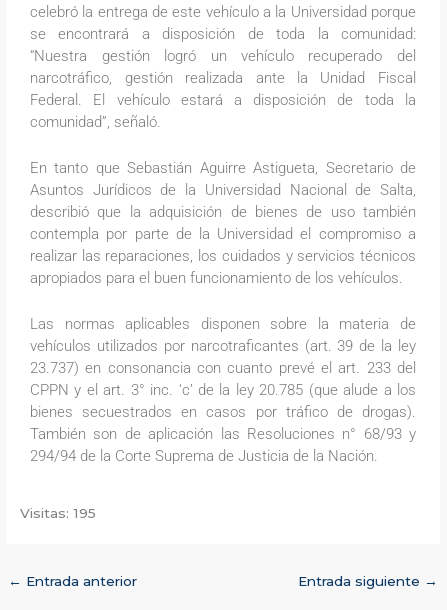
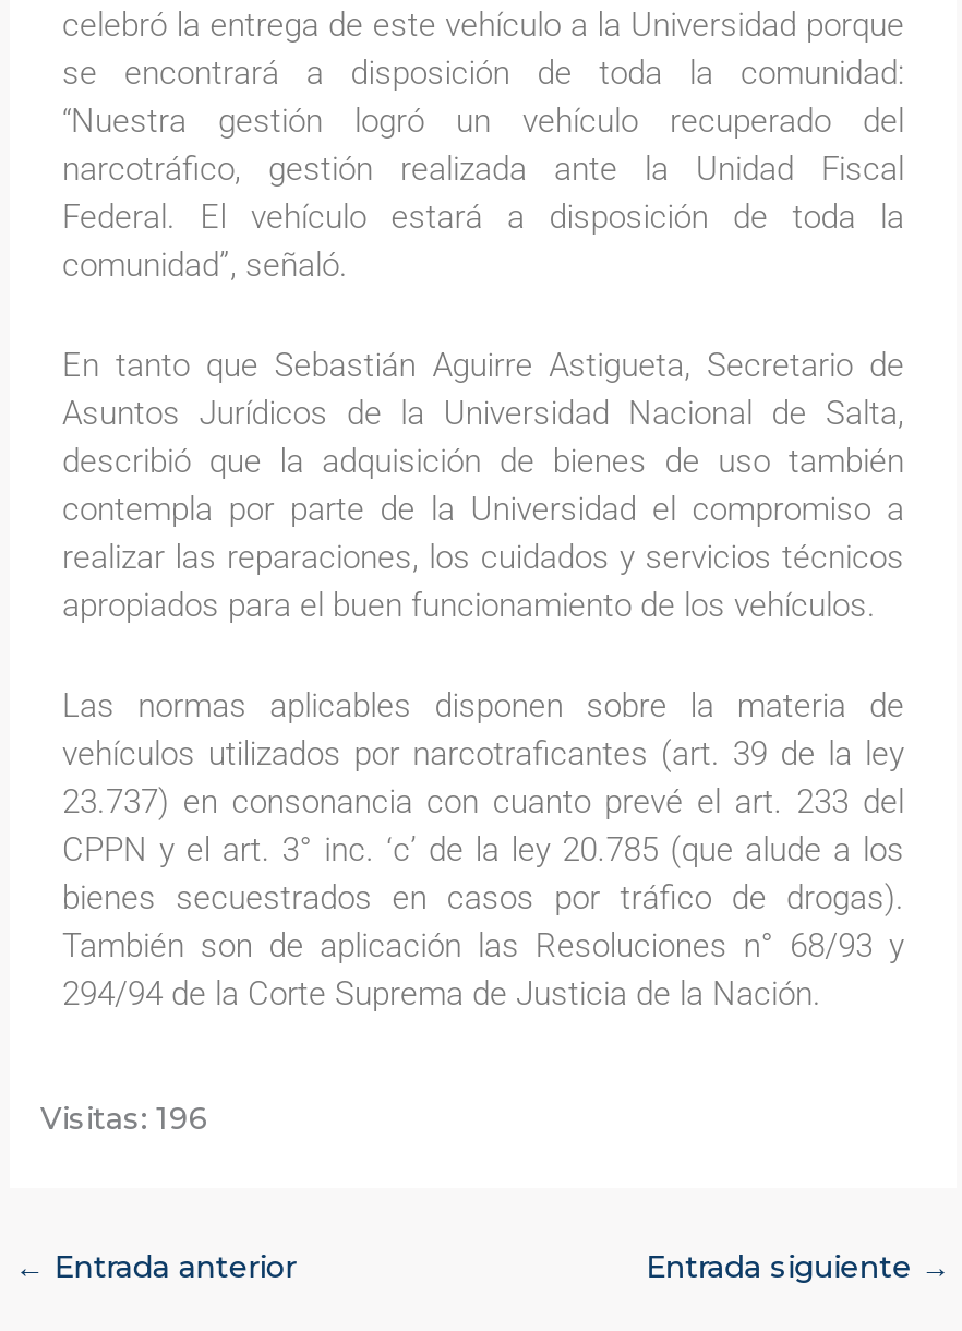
- Visitas: 195
+ Visitas: 196
